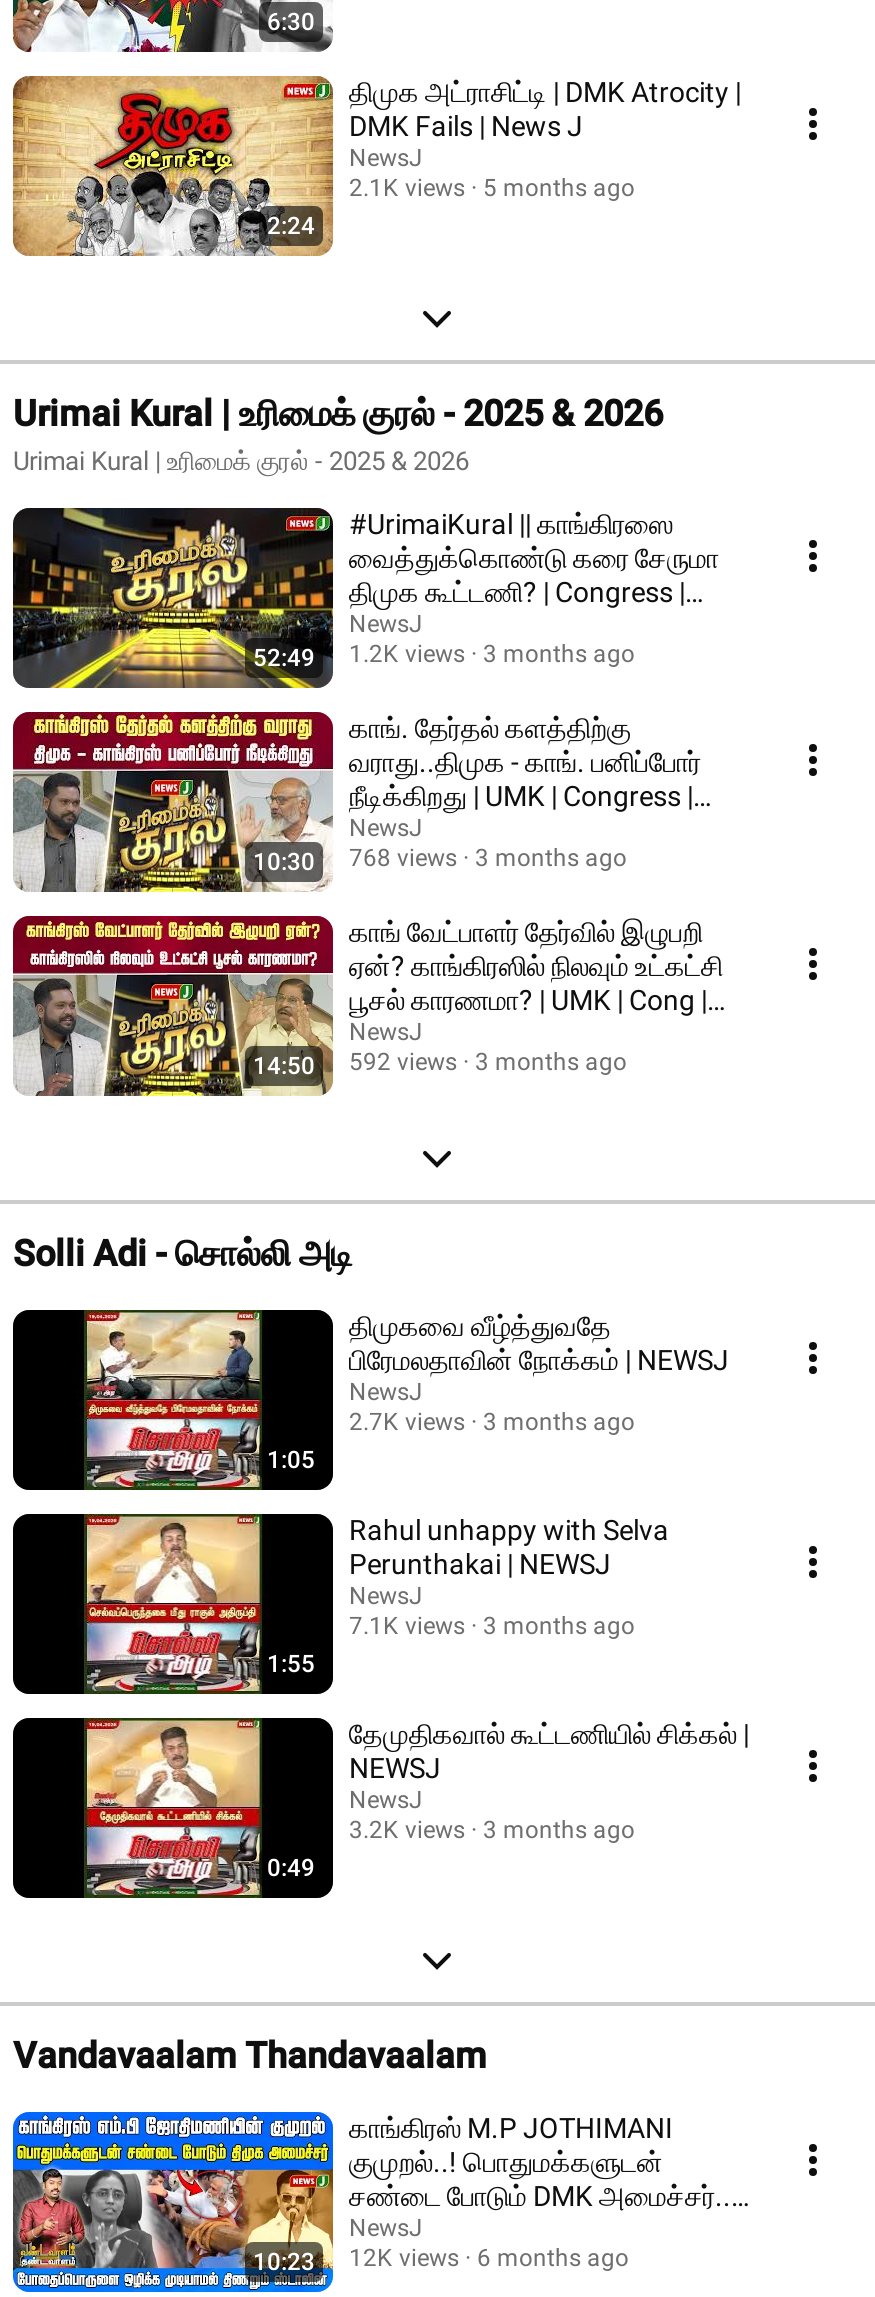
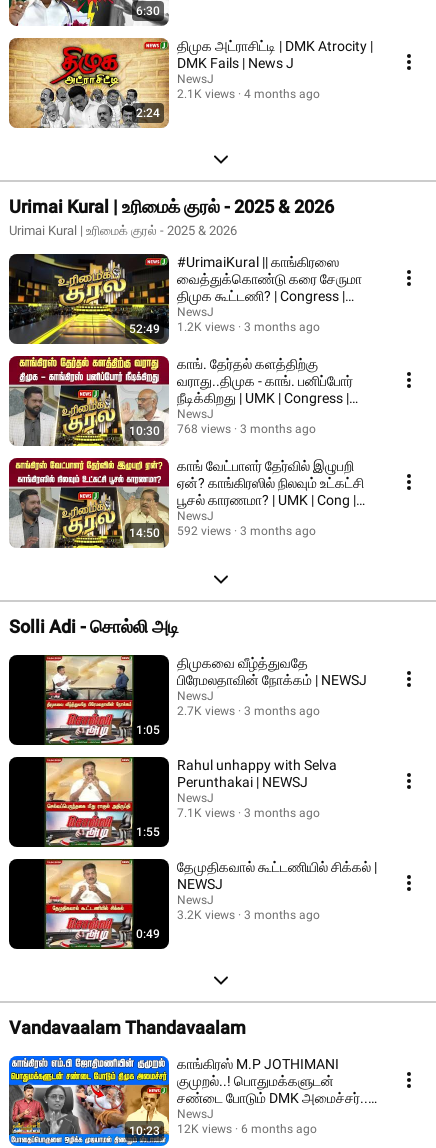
- 2.1K views 5 months ago
+ 2.1K views 4 months ago
